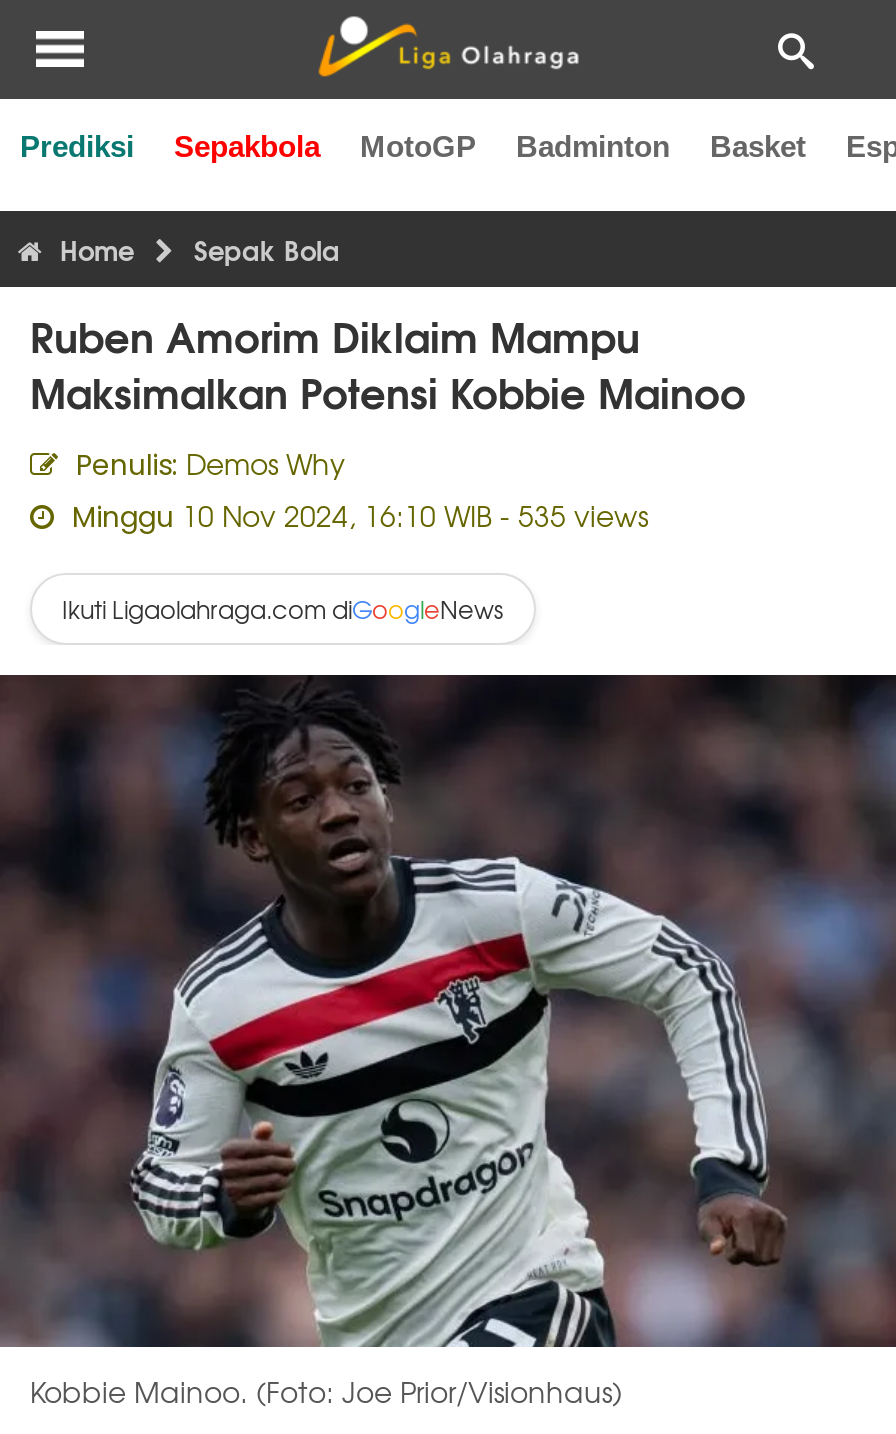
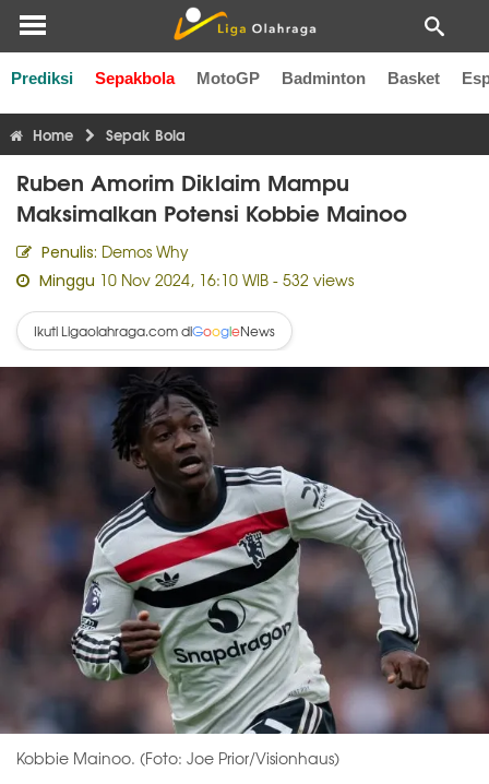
- Minggu 10 Nov 2024, 16:10 WIB - 535 views
+ Minggu 10 Nov 2024, 16:10 WIB - 532 views
